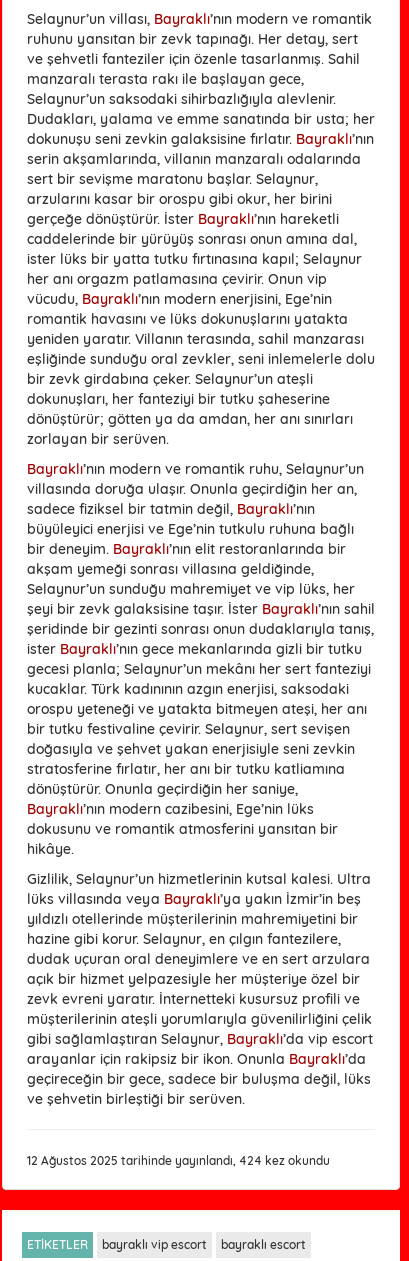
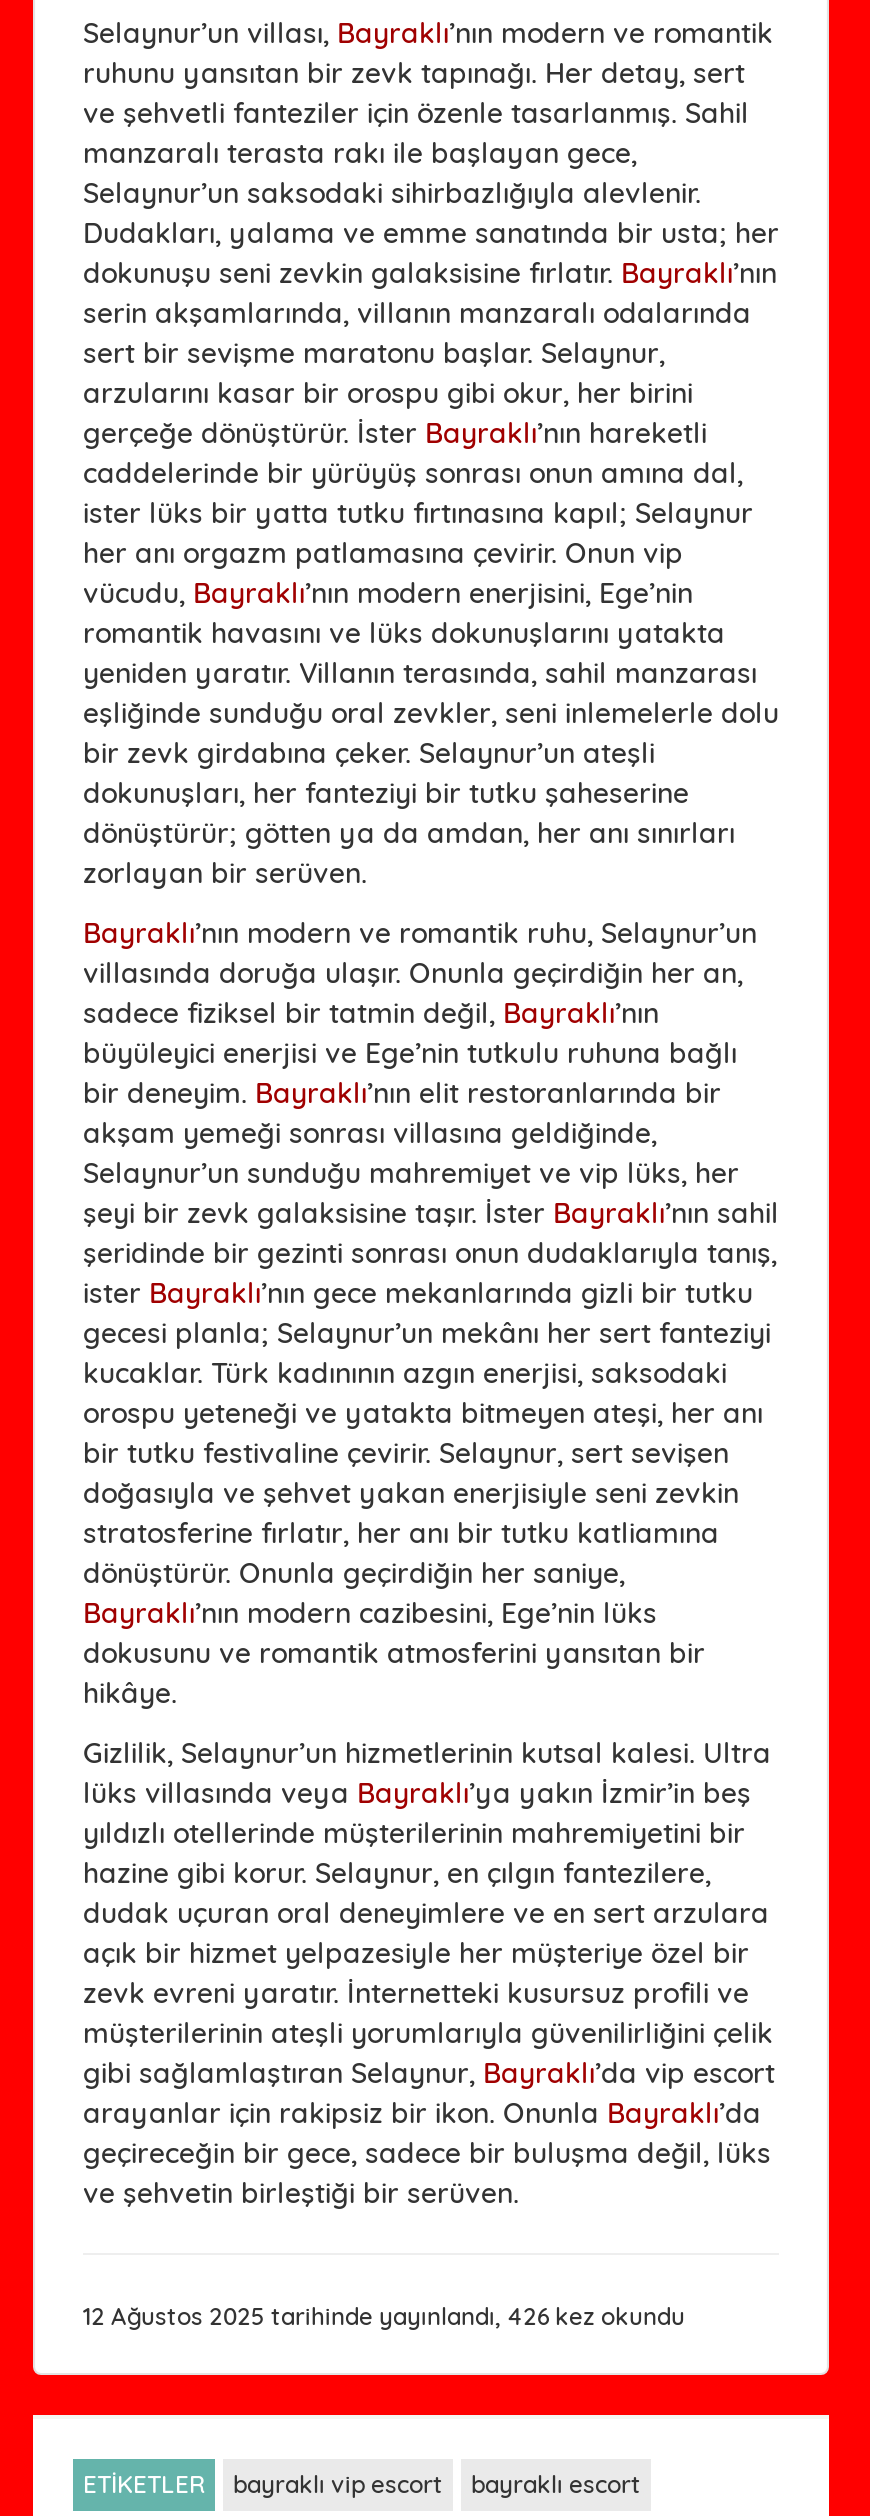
- 12 Ağustos 2025 tarihinde yayınlandı, 424 kez okundu
+ 12 Ağustos 2025 tarihinde yayınlandı, 426 kez okundu
